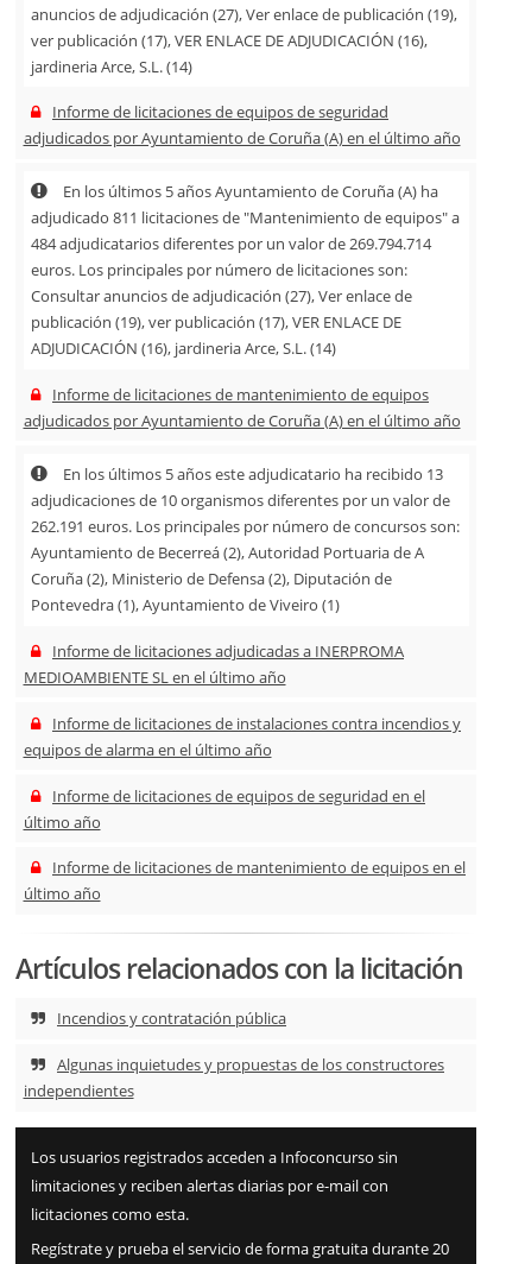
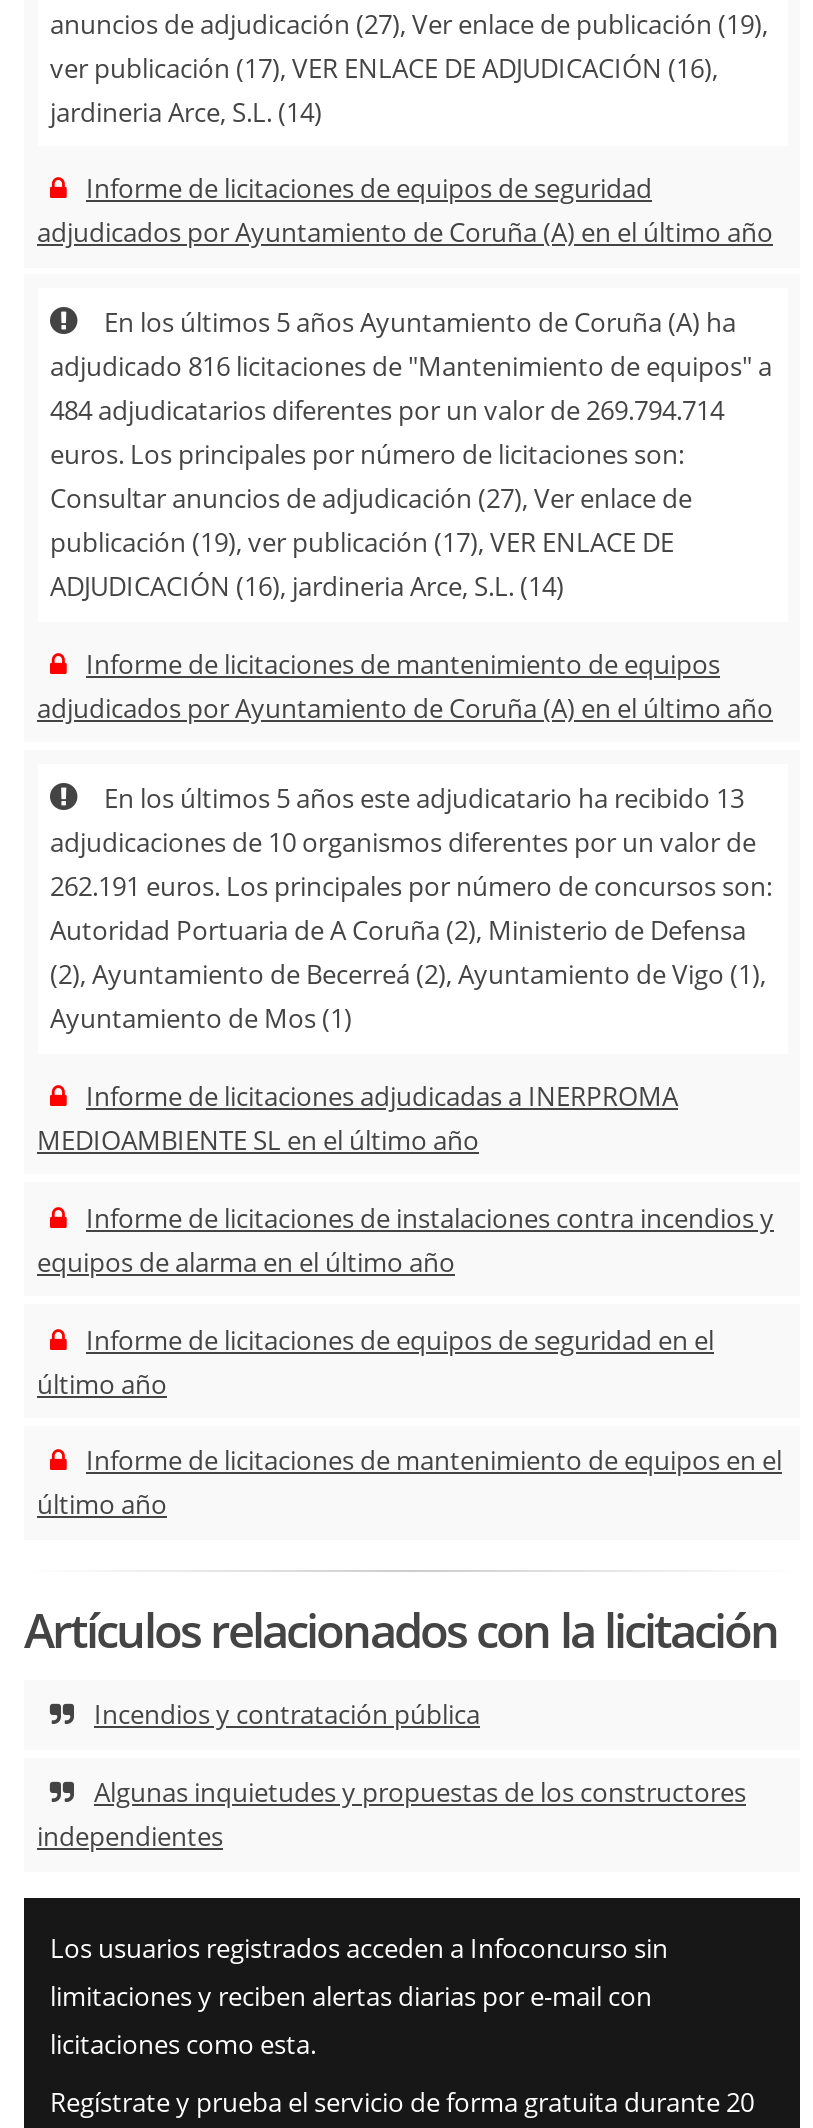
- adjudicado 811 licitaciones de "Mantenimiento de equipos" a
+ adjudicado 816 licitaciones de "Mantenimiento de equipos" a

- Ayuntamiento de Becerreá (2), Autoridad Portuaria de A
- Coruña (2), Ministerio de Defensa (2), Diputación de
- Pontevedra (1), Ayuntamiento de Viveiro (1)
+ Autoridad Portuaria de A Coruña (2), Ministerio de Defensa
+ (2), Ayuntamiento de Becerreá (2), Ayuntamiento de Vigo (1),
+ Ayuntamiento de Mos (1)
